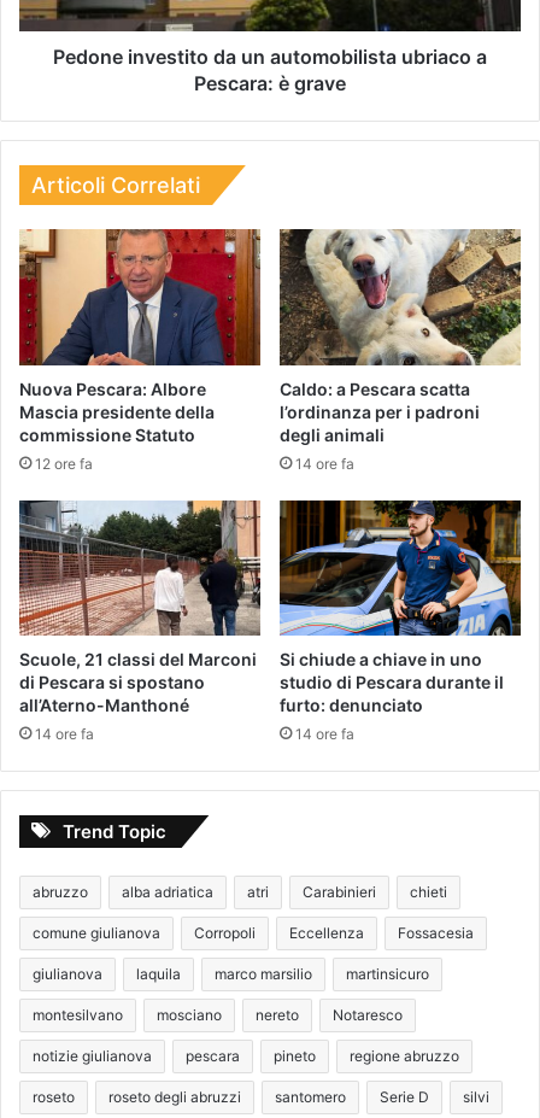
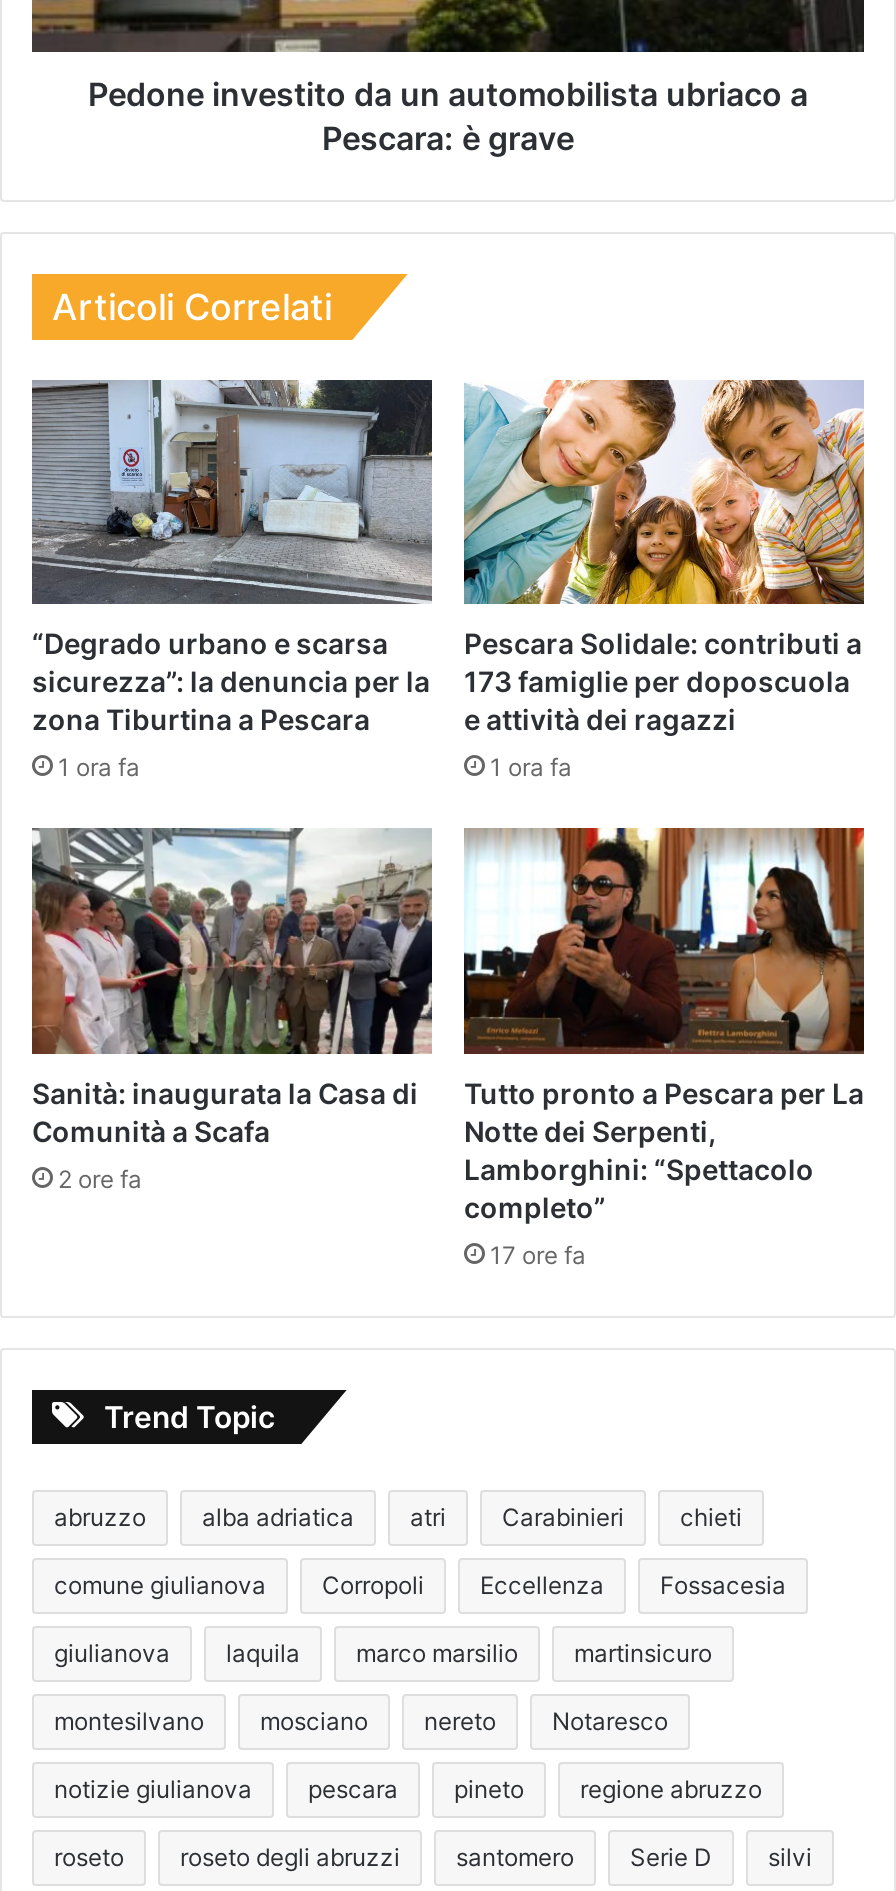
- [image]
- Nuova Pescara: Albore
- Mascia presidente della
- commissione Statuto
+ [image]
+ “Degrado urbano e scarsa
+ sicurezza”: la denuncia per la
+ zona Tiburtina a Pescara

- [image]
- Caldo: a Pescara scatta
- l’ordinanza per i padroni
- degli animali
+ [image]
+ Pescara Solidale: contributi a
+ 173 famiglie per doposcuola
+ e attività dei ragazzi

- 12 ore fa
+ 1 ora fa

- 14 ore fa
+ 1 ora fa

- [image]
- Scuole, 21 classi del Marconi
- di Pescara si spostano
- all’Aterno-Manthoné
+ [image]
+ Sanità: inaugurata la Casa di
+ Comunità a Scafa

- [image]
- Si chiude a chiave in uno
- studio di Pescara durante il
- furto: denunciato
+ [image]
+ Tutto pronto a Pescara per La
+ Notte dei Serpenti,
+ Lamborghini: “Spettacolo
+ completo”

- 14 ore fa
+ 2 ore fa

- 14 ore fa
+ 17 ore fa
